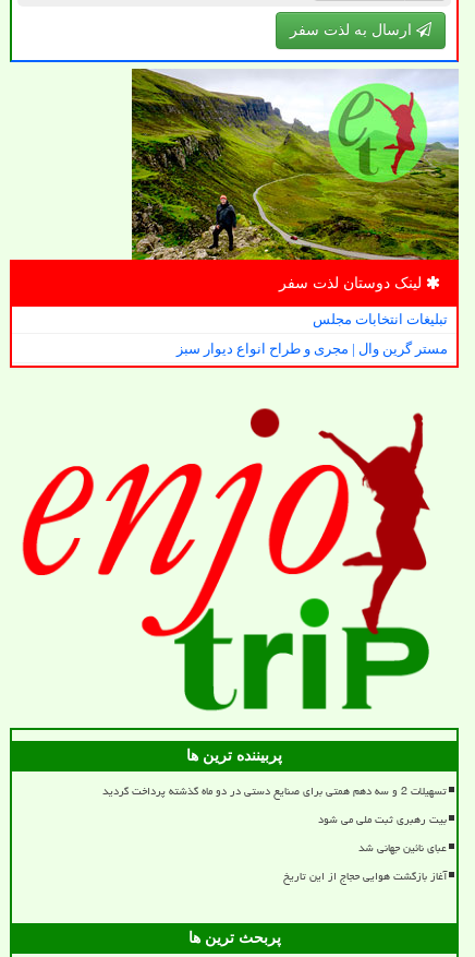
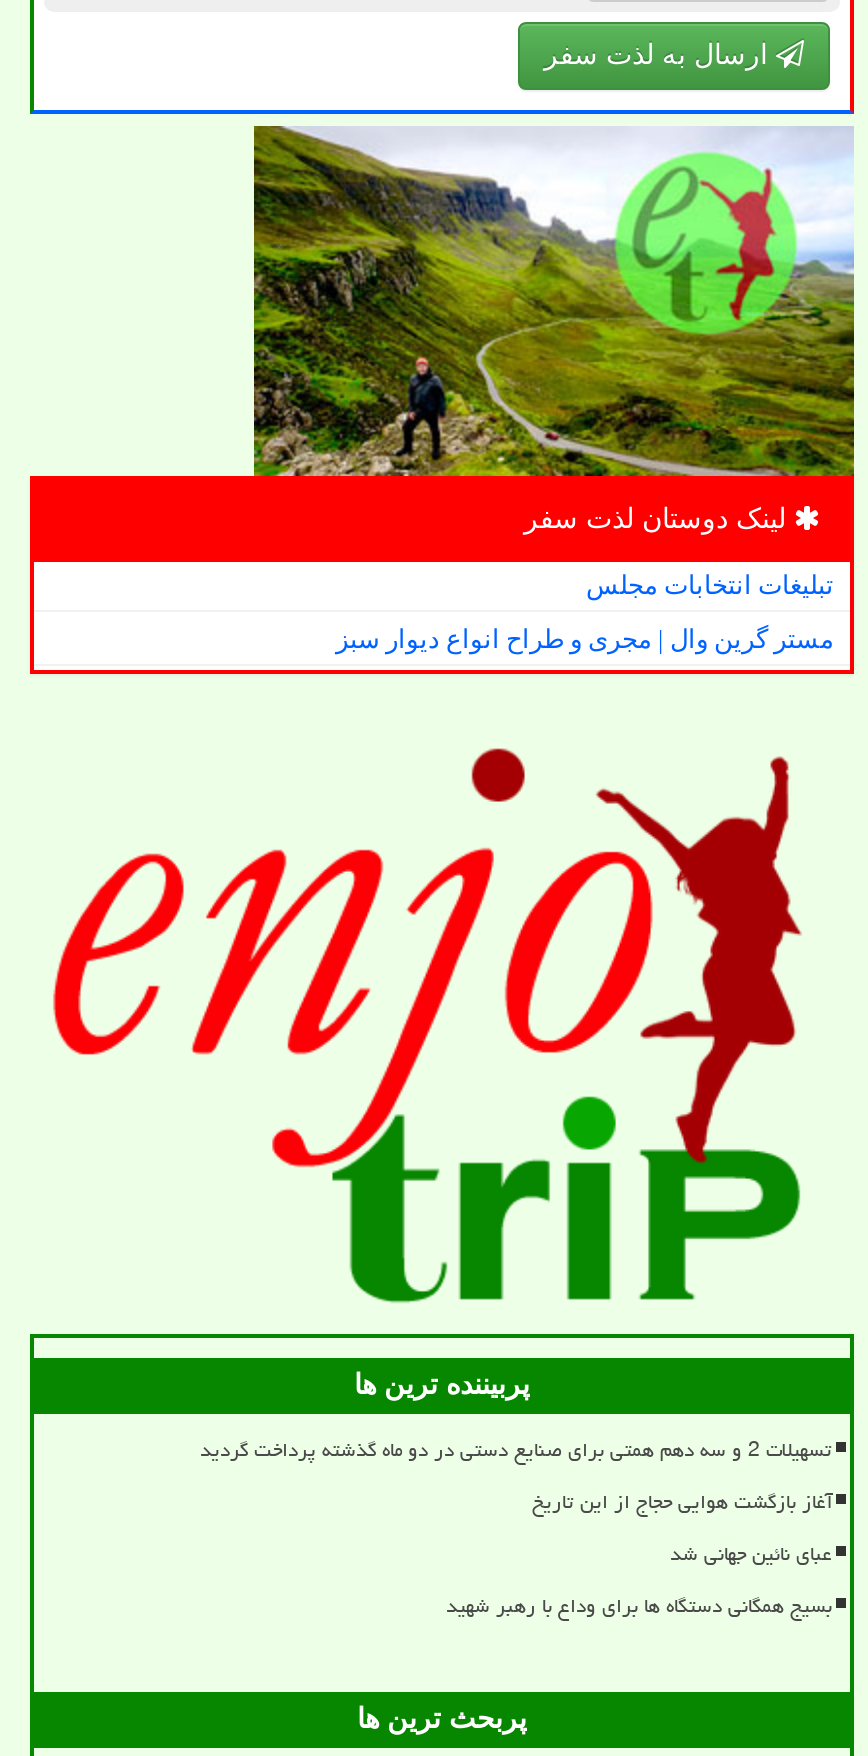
- بیت رهبری ثبت ملی می شود

+ بسیج همگانی دستگاه ها برای وداع با رهبر شهید

moved up: آغاز بازگشت هوایی حجاج از این تاریخ
